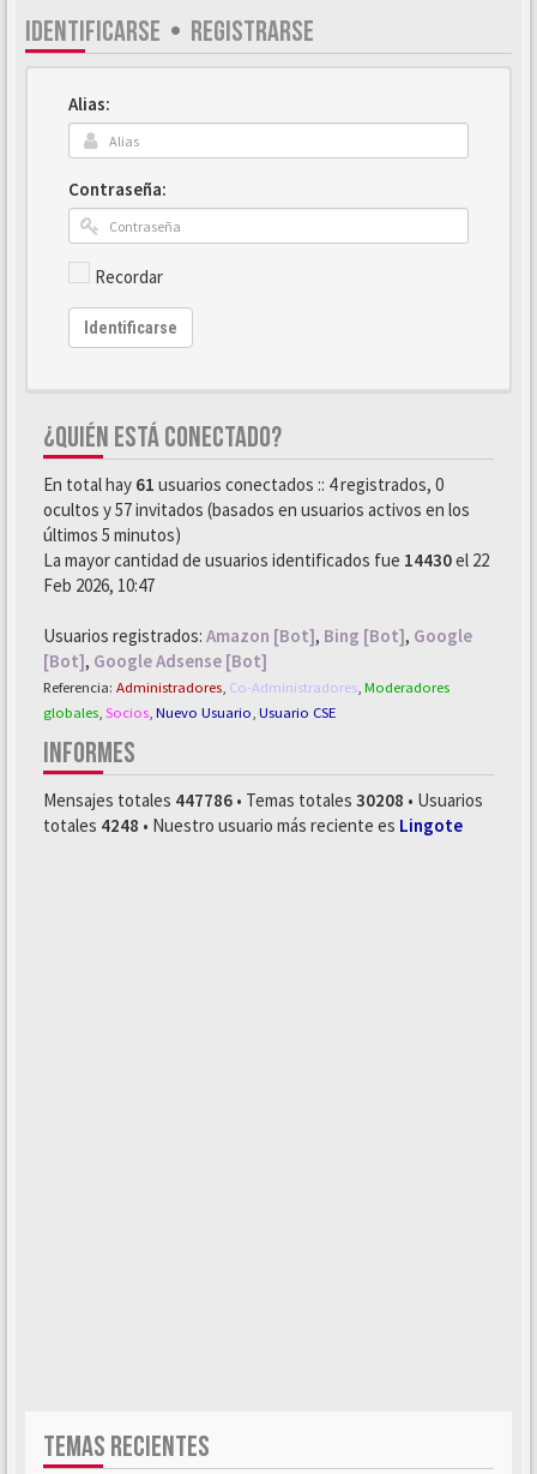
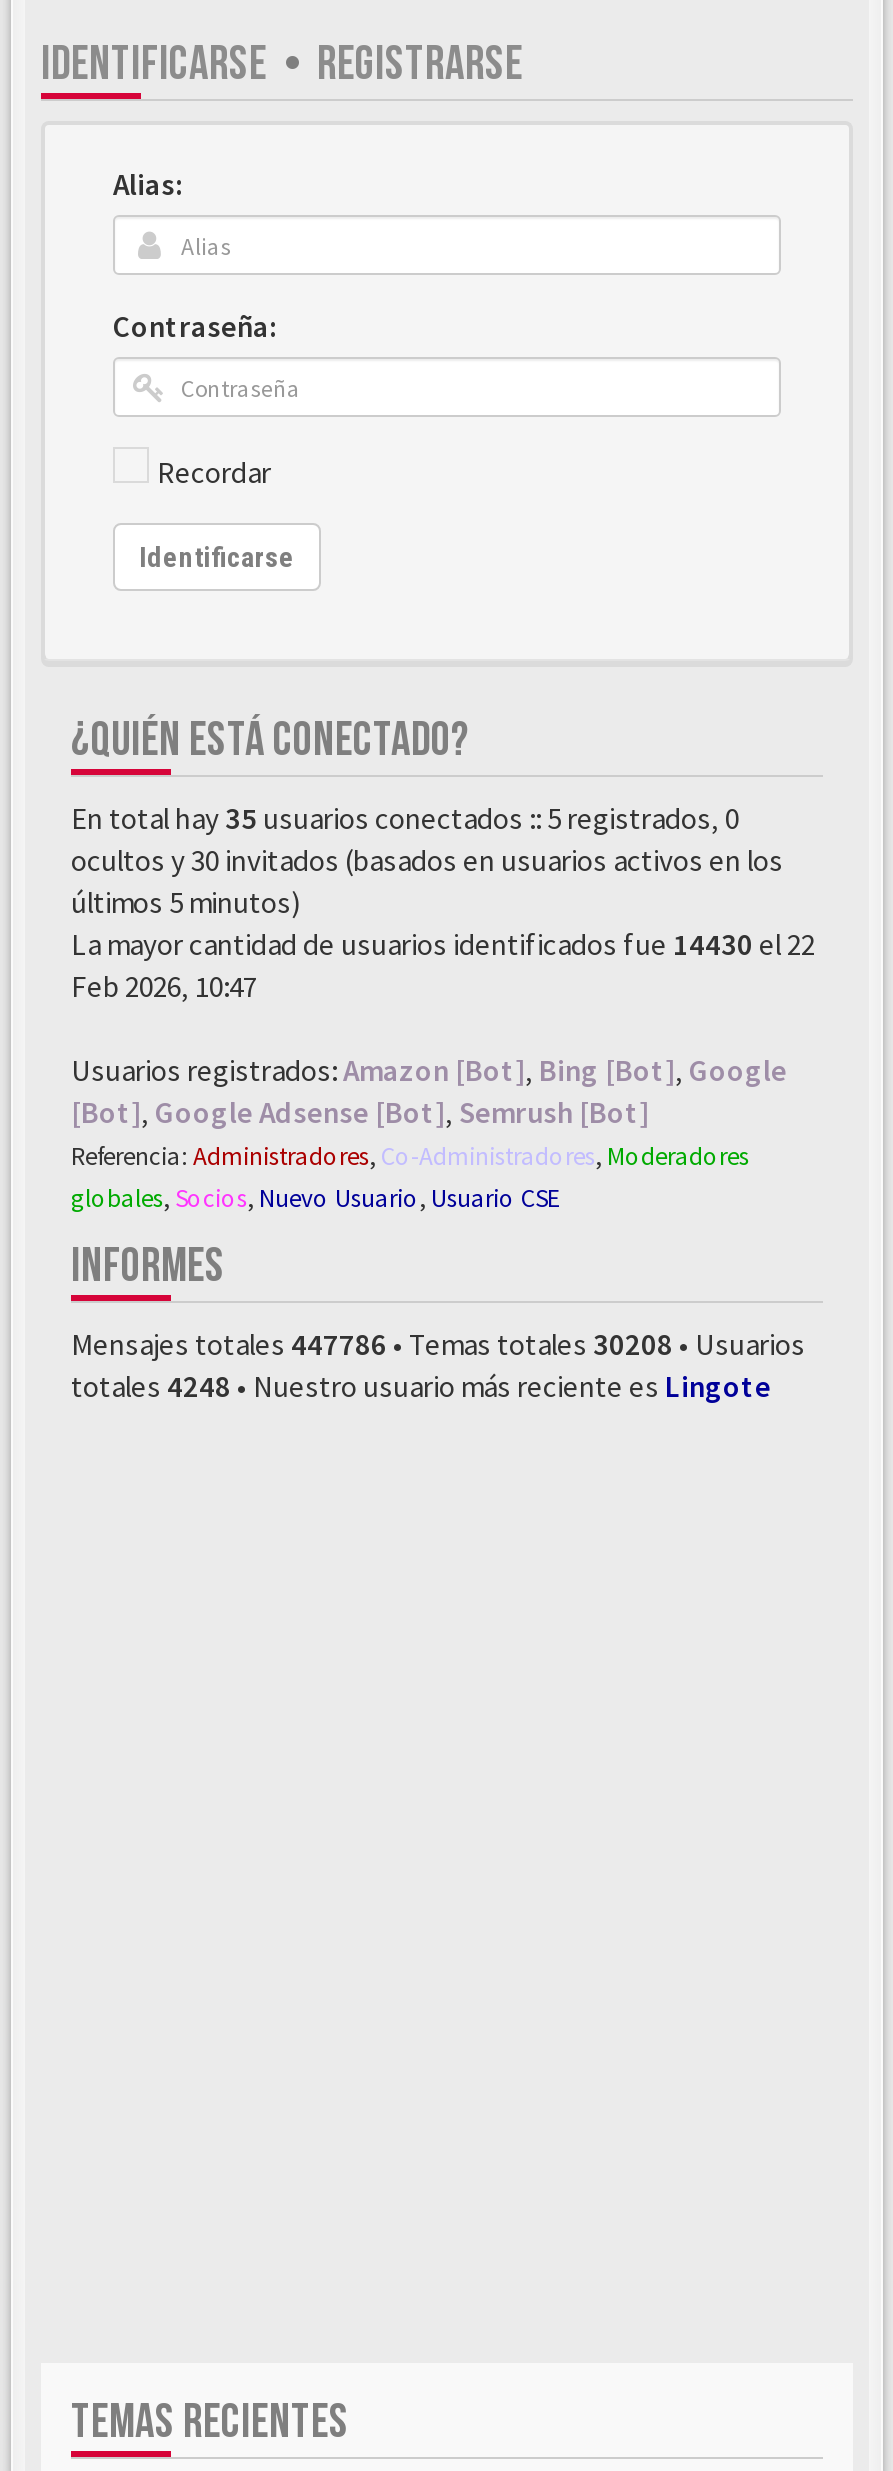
- En total hay 61 usuarios conectados :: 4 registrados, 0
+ En total hay 35 usuarios conectados :: 5 registrados, 0

- ocultos y 57 invitados (basados en usuarios activos en los
+ ocultos y 30 invitados (basados en usuarios activos en los

- [Bot], Google Adsense [Bot]
+ [Bot], Google Adsense [Bot], Semrush [Bot]
